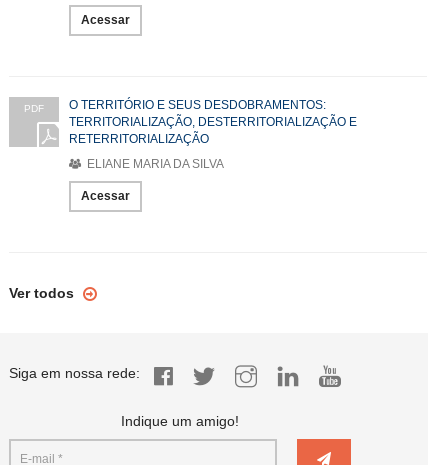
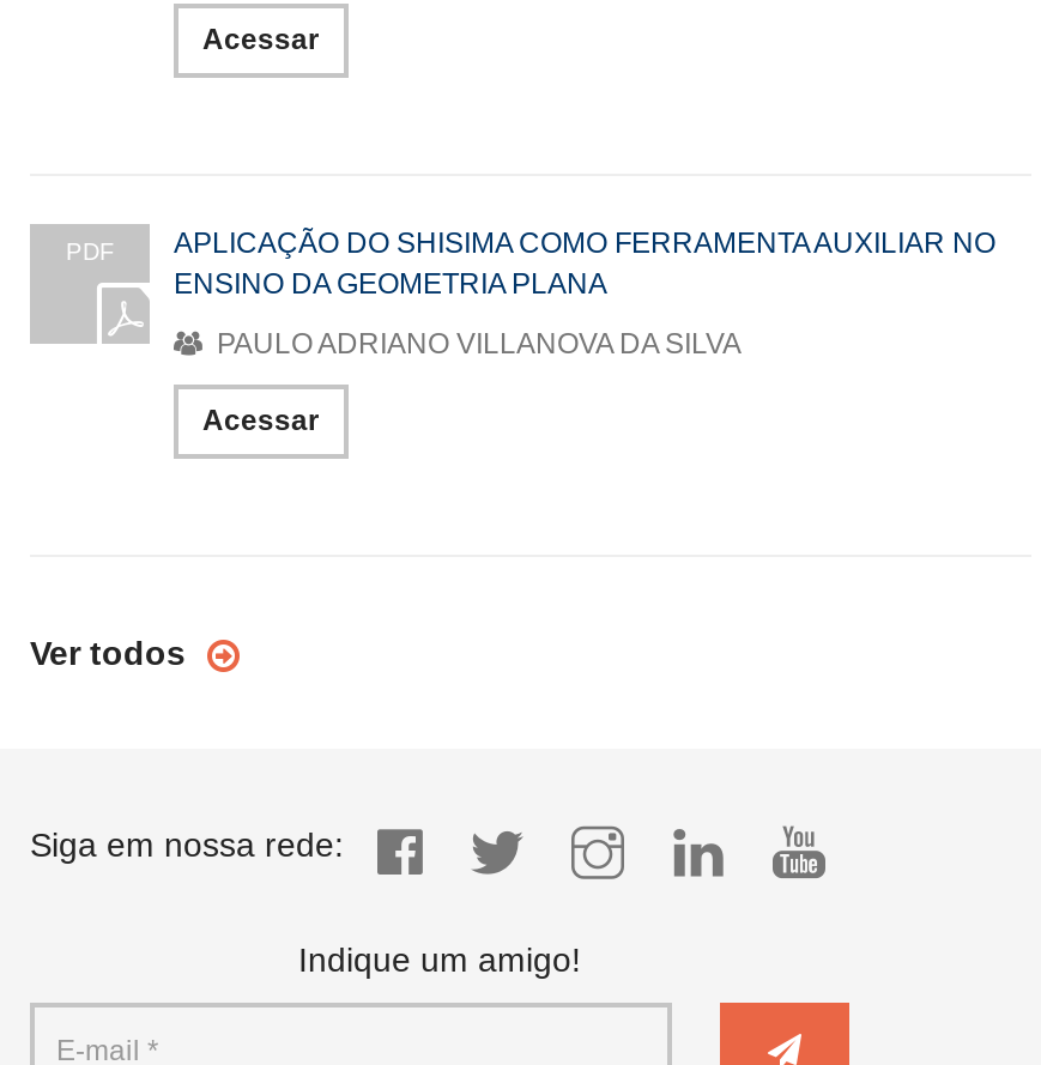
- O TERRITÓRIO E SEUS DESDOBRAMENTOS:
- TERRITORIALIZAÇÃO, DESTERRITORIALIZAÇÃO E
- RETERRITORIALIZAÇÃO
+ APLICAÇÃO DO SHISIMA COMO FERRAMENTA AUXILIAR NO
+ ENSINO DA GEOMETRIA PLANA

- ELIANE MARIA DA SILVA
+ PAULO ADRIANO VILLANOVA DA SILVA
